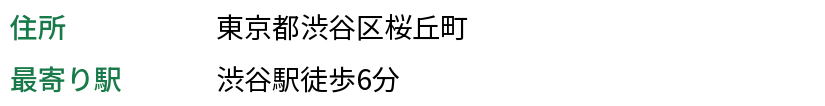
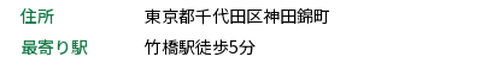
- 東京都渋谷区桜丘町
+ 東京都千代田区神田錦町

- 渋谷駅徒歩6分
+ 竹橋駅徒歩5分
